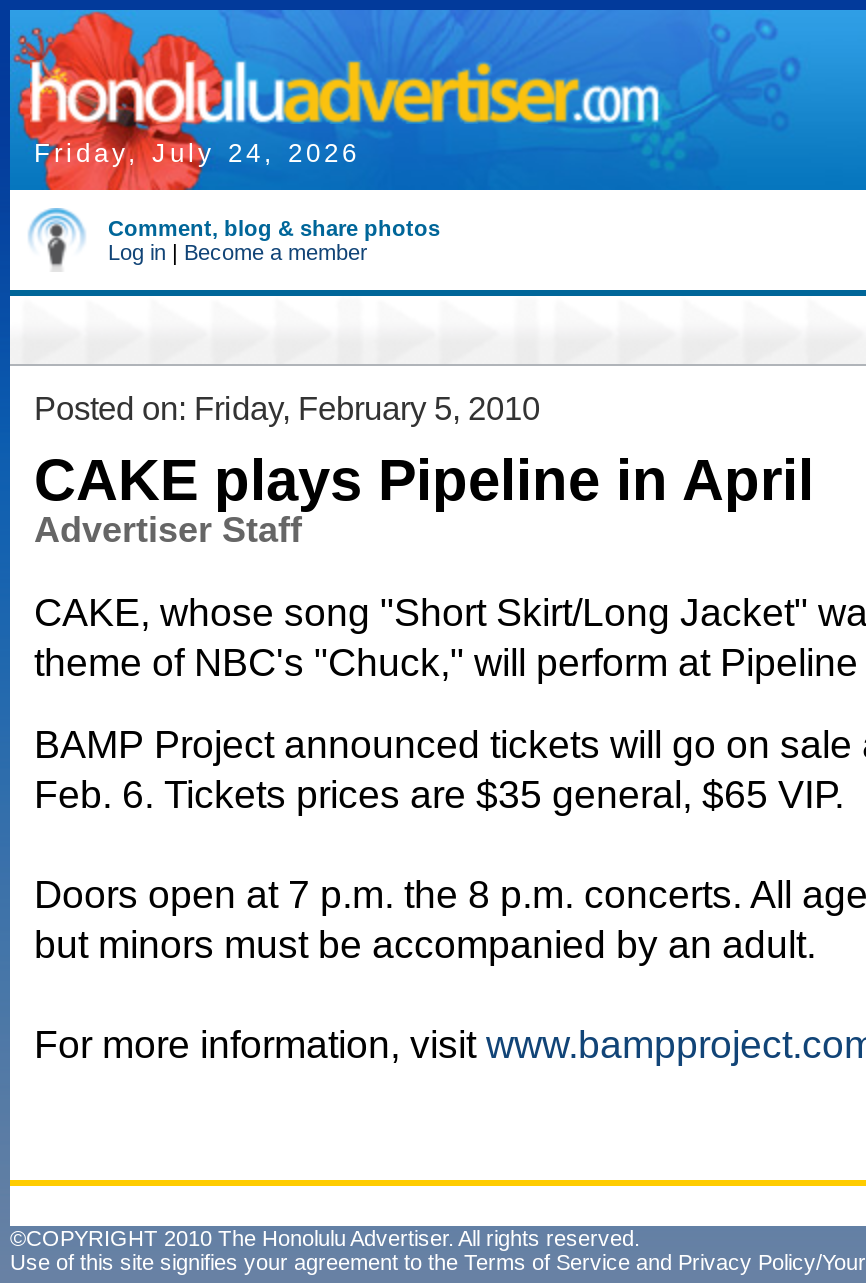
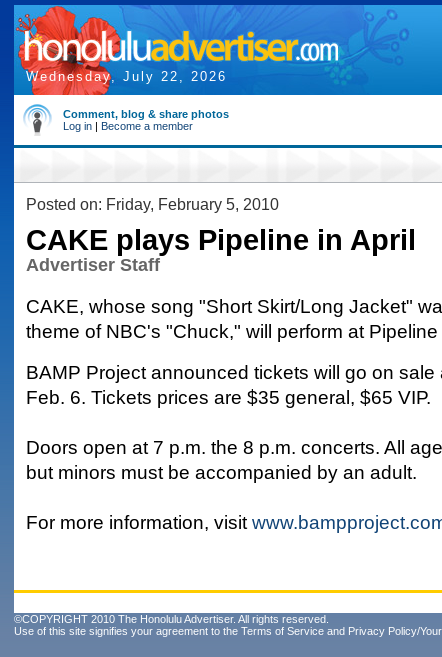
- Friday, July 24, 2026
+ Wednesday, July 22, 2026
